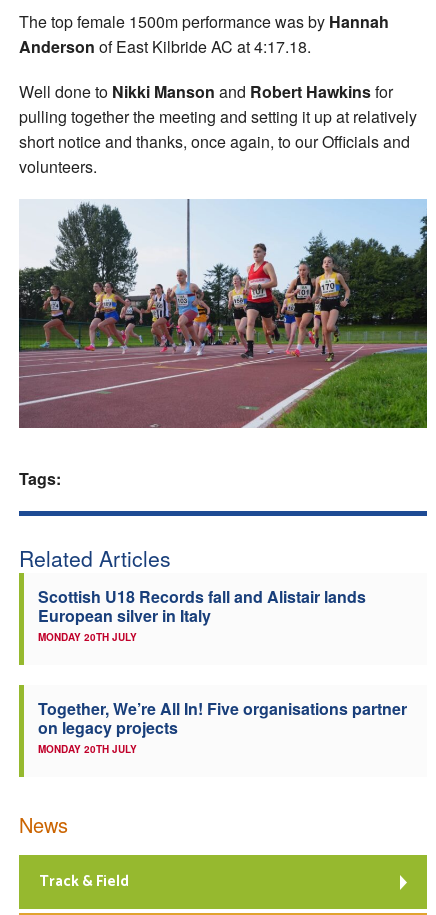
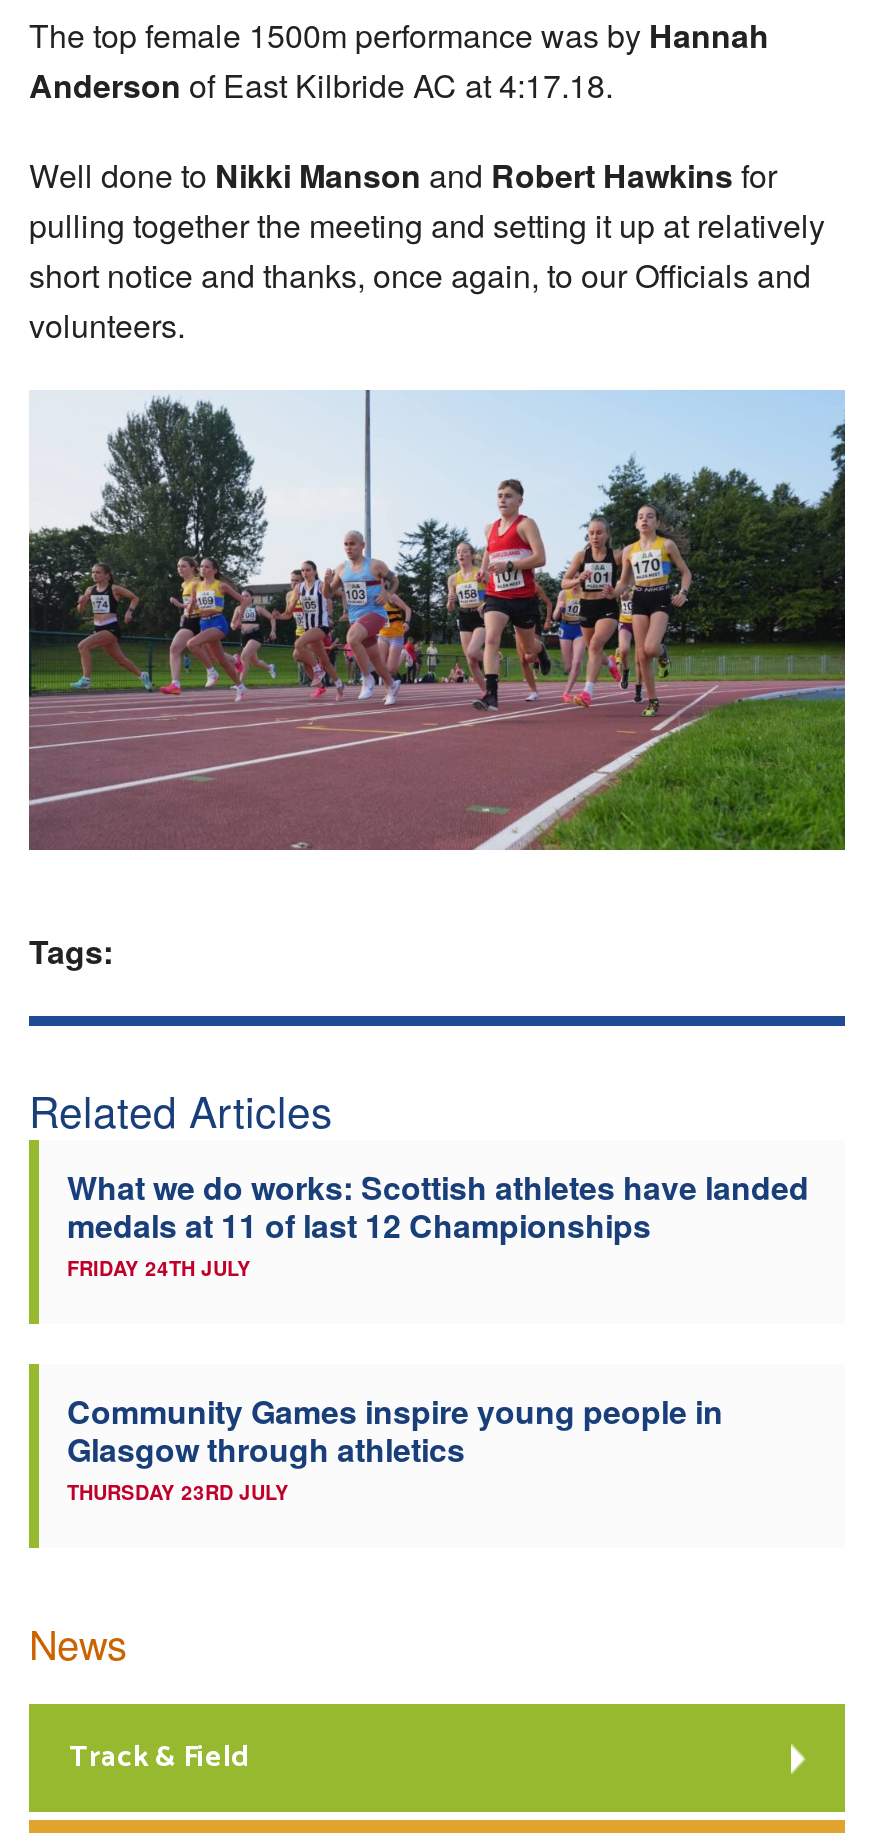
- Scottish U18 Records fall and Alistair lands
- European silver in Italy
- MONDAY 20TH JULY
+ What we do works: Scottish athletes have landed
+ medals at 11 of last 12 Championships
+ FRIDAY 24TH JULY

- Together, We’re All In! Five organisations partner
- on legacy projects
- MONDAY 20TH JULY
+ Community Games inspire young people in
+ Glasgow through athletics
+ THURSDAY 23RD JULY
